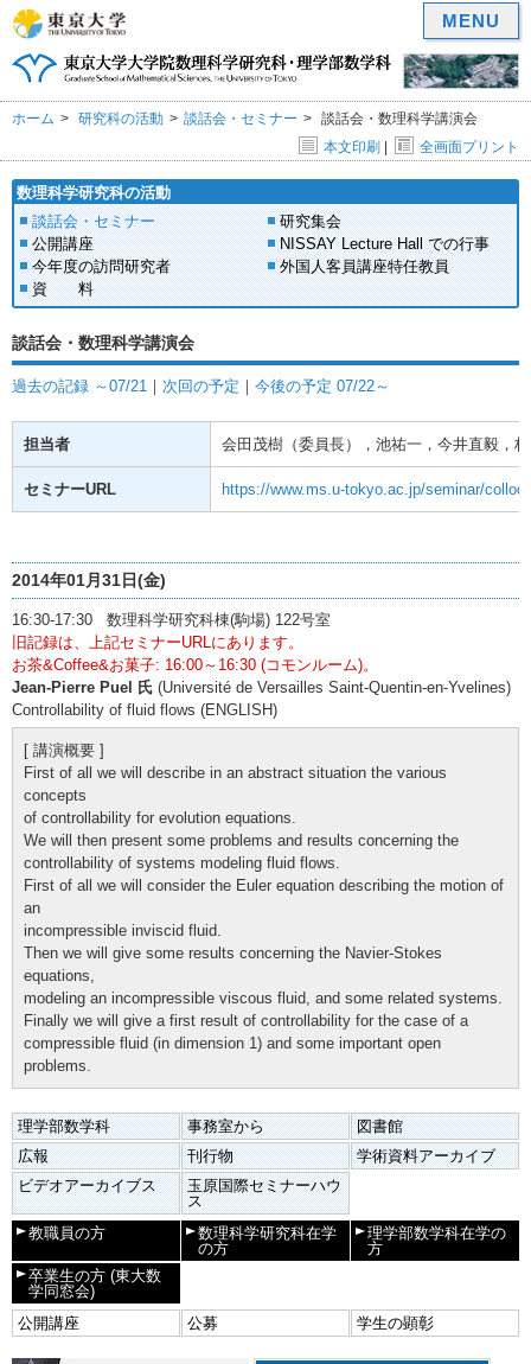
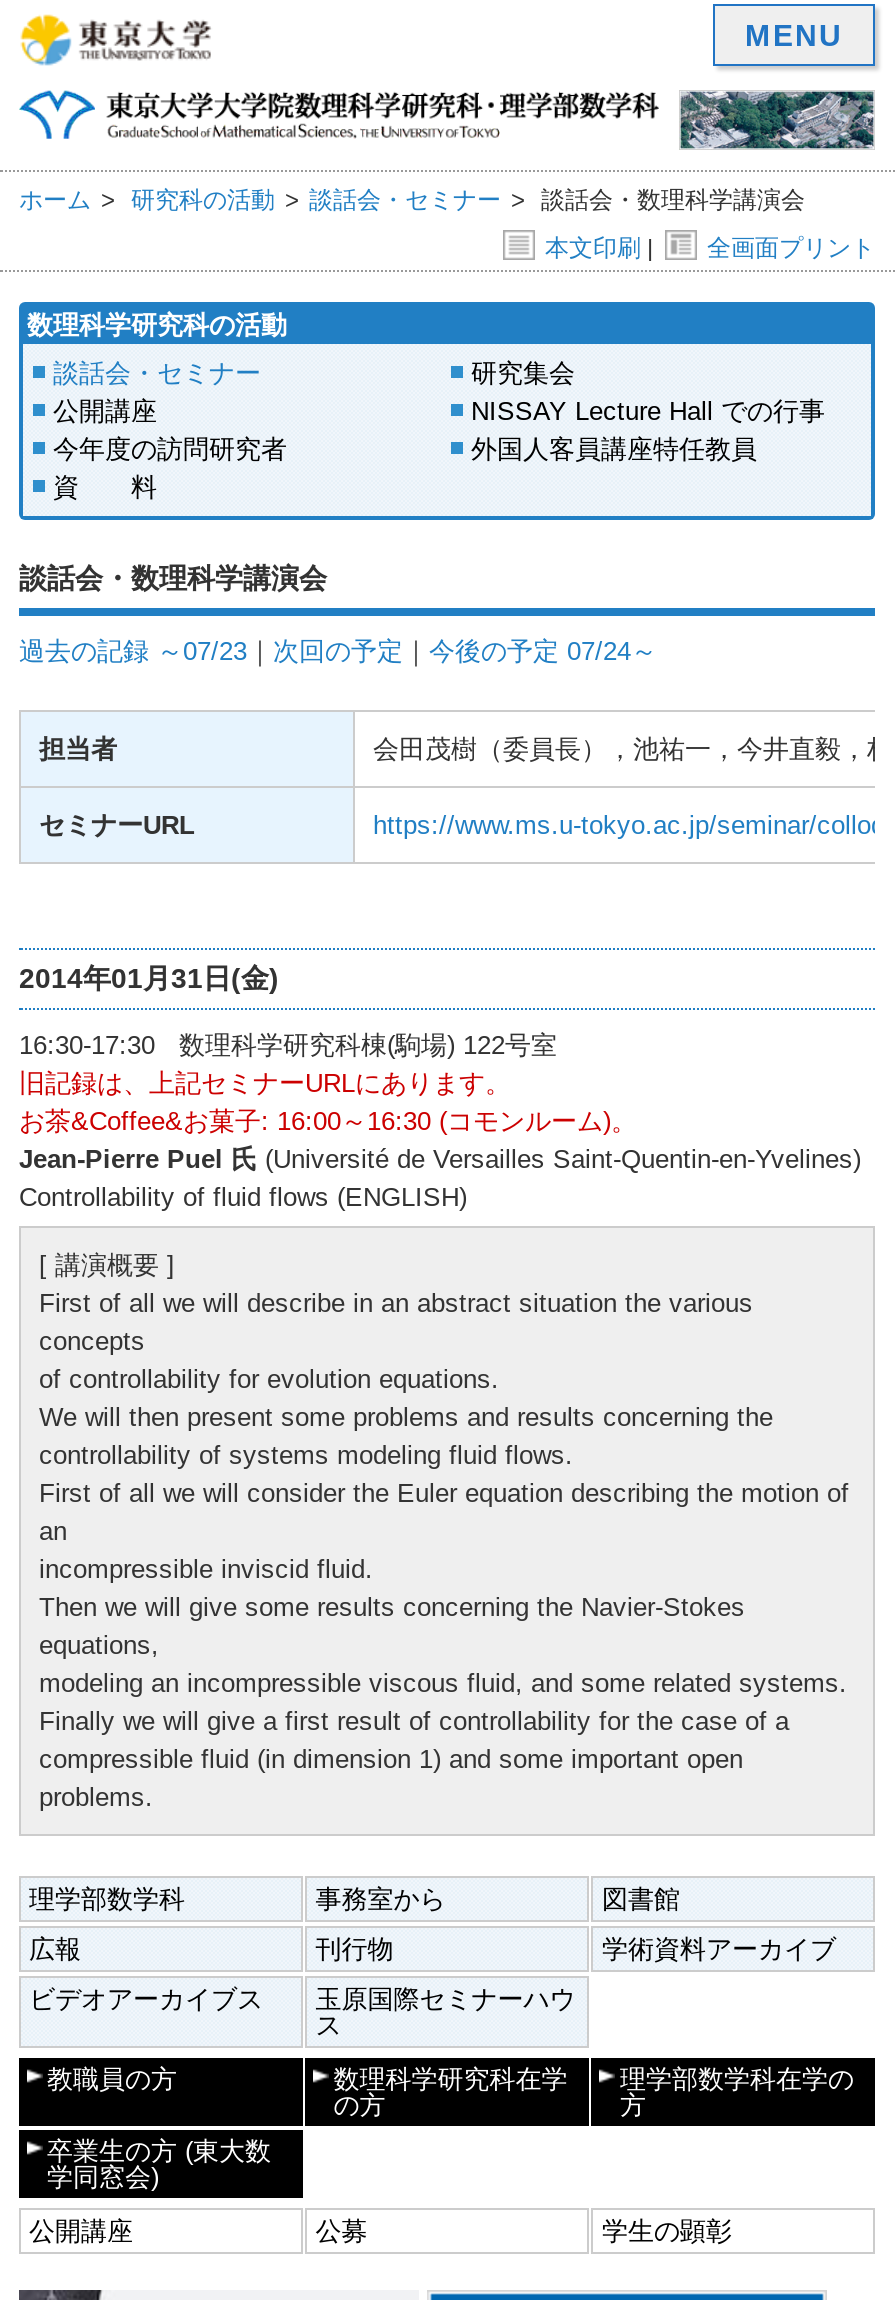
- 過去の記録 ～07/21｜次回の予定｜今後の予定 07/22～
+ 過去の記録 ～07/23｜次回の予定｜今後の予定 07/24～
